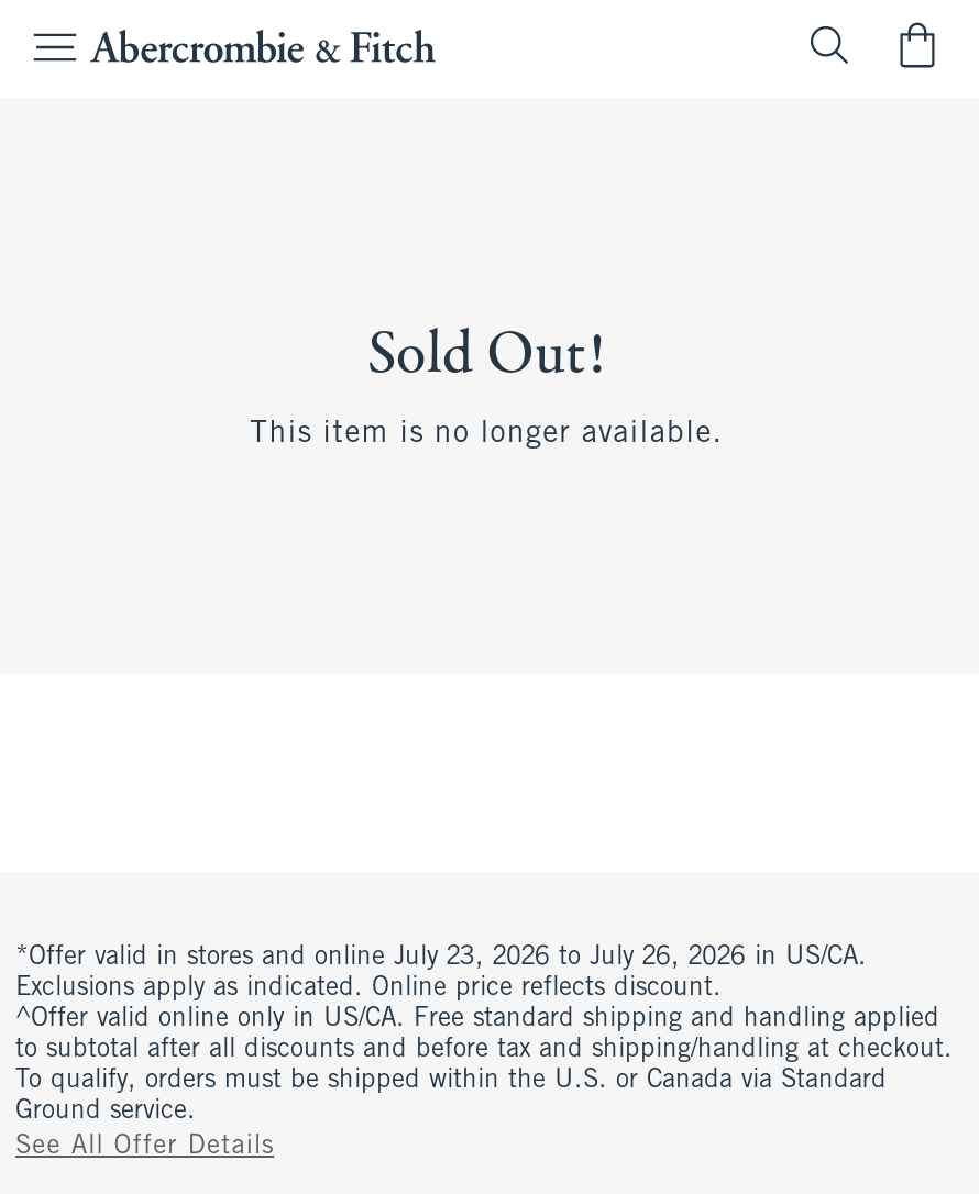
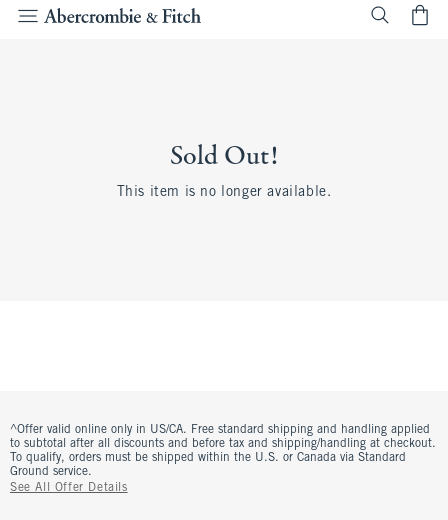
- *Offer valid in stores and online July 23, 2026 to July 26, 2026 in US/CA.
- Exclusions apply as indicated. Online price reflects discount.
